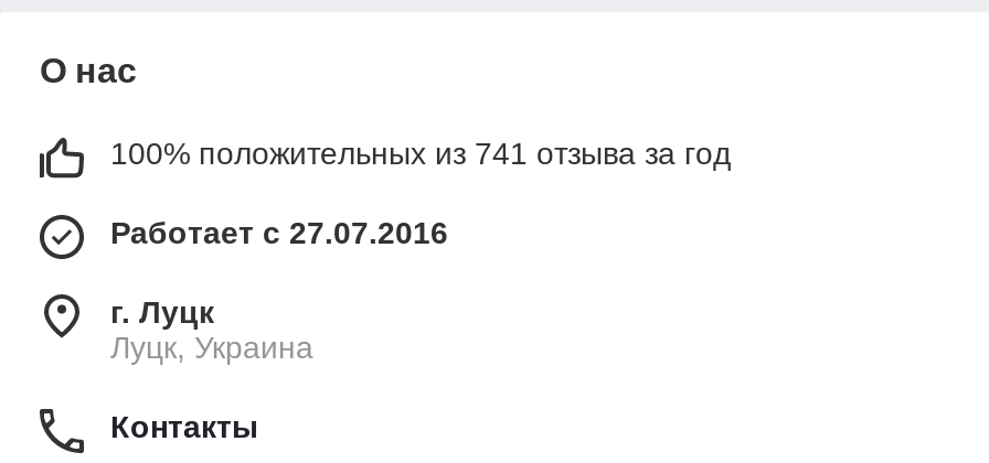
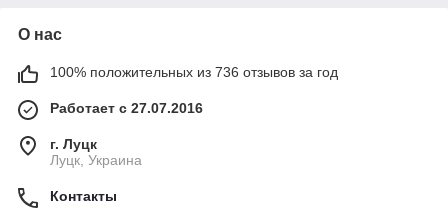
- 100% положительных из 741 отзыва за год
+ 100% положительных из 736 отзывов за год
